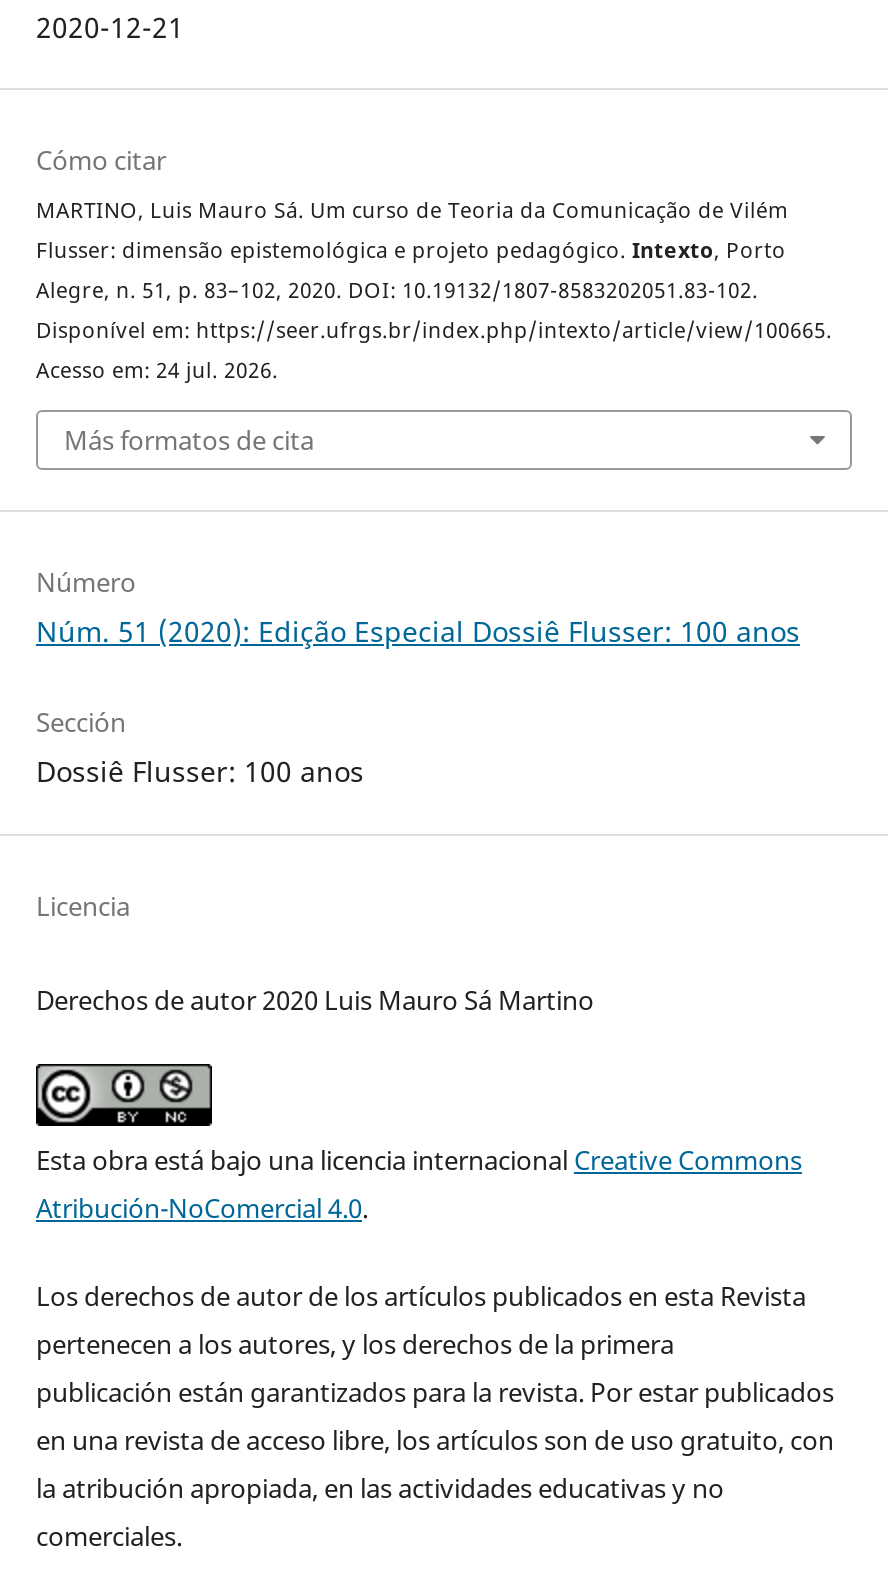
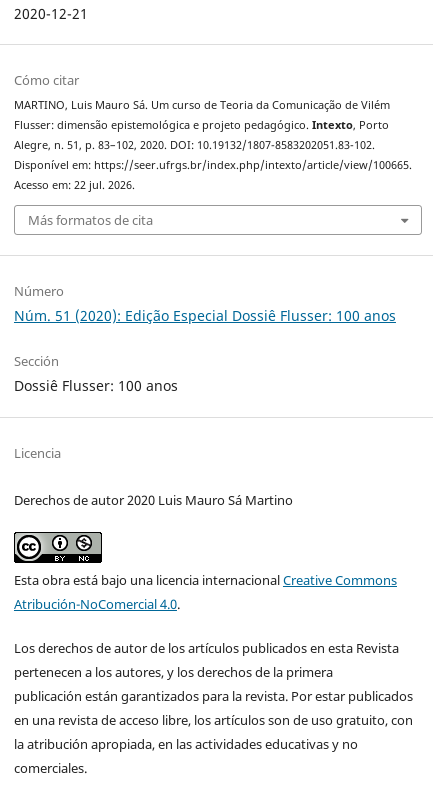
- Acesso em: 24 jul. 2026.
+ Acesso em: 22 jul. 2026.
